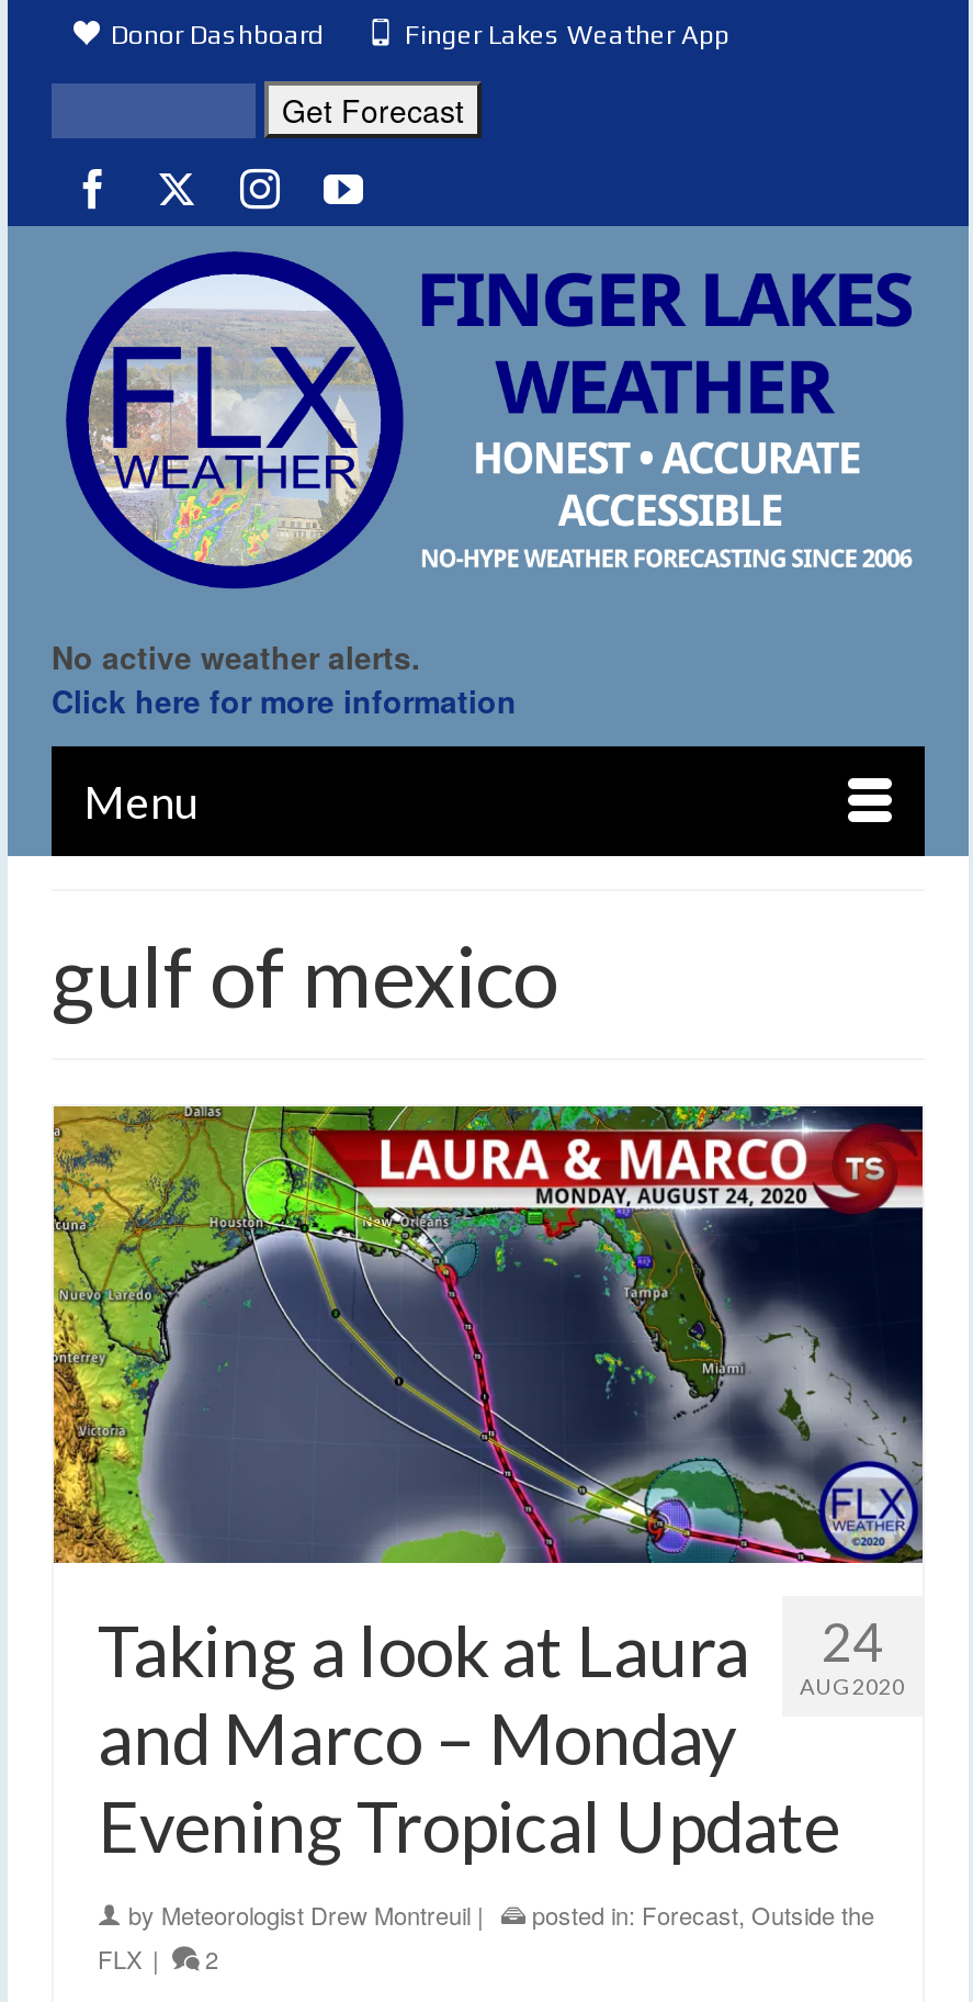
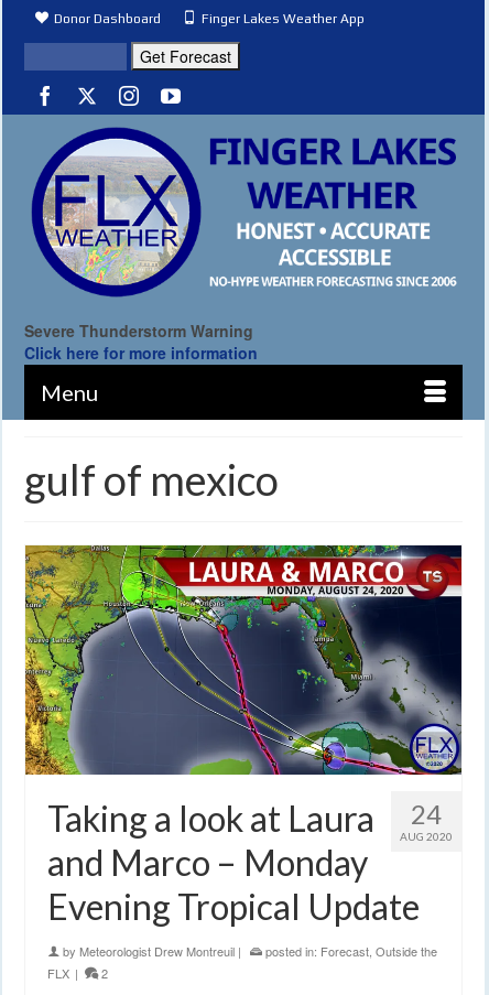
- No active weather alerts.
+ Severe Thunderstorm Warning
